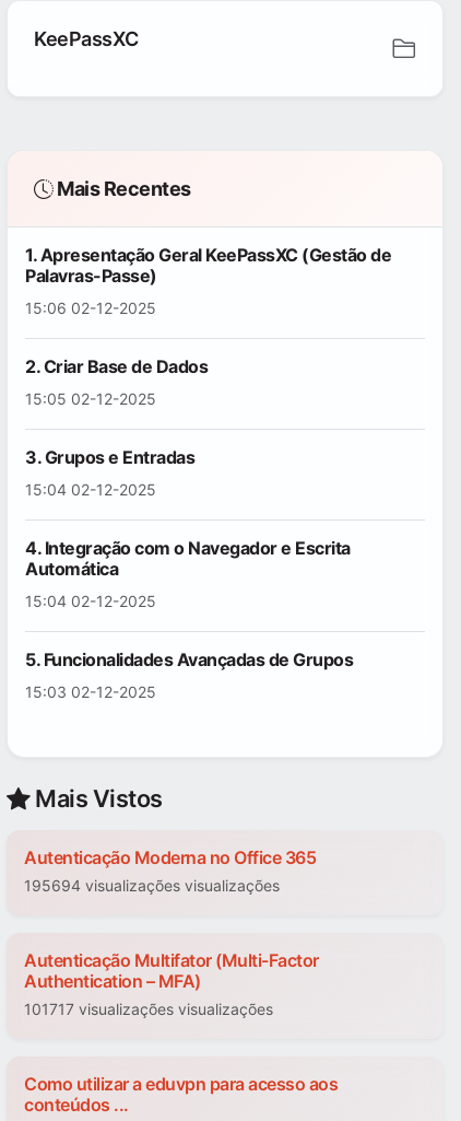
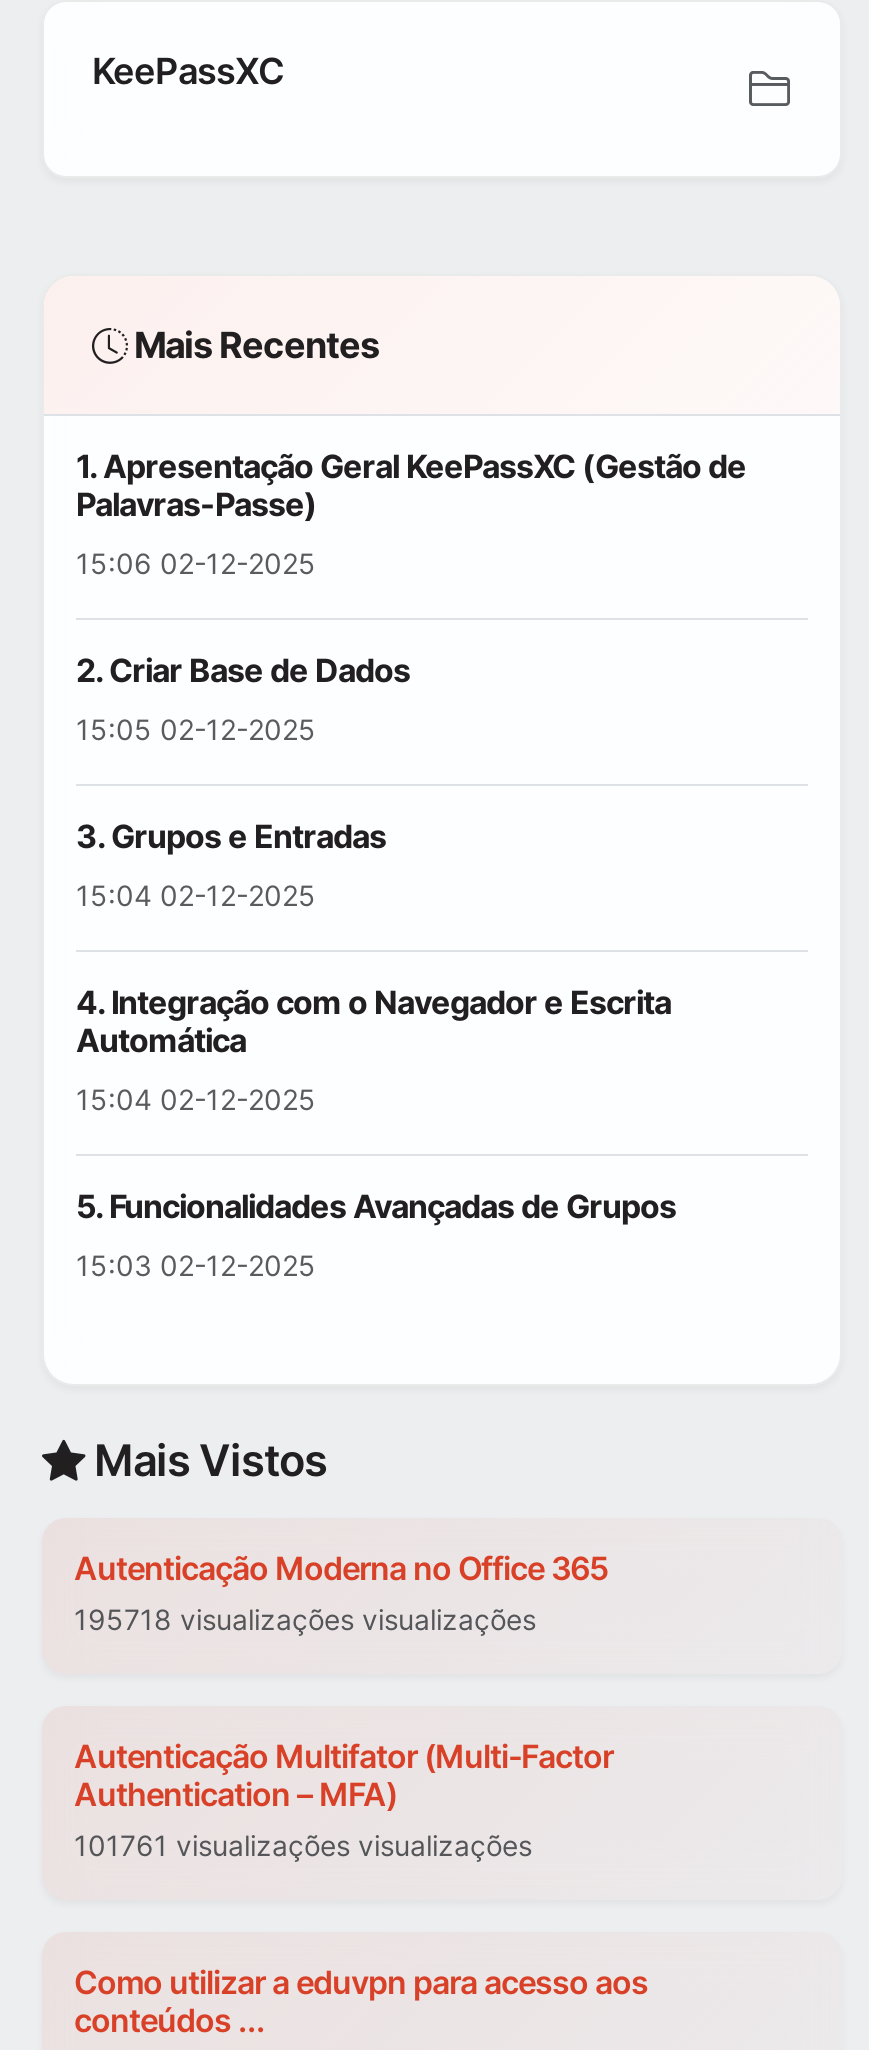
- 195694 visualizações visualizações
+ 195718 visualizações visualizações

- 101717 visualizações visualizações
+ 101761 visualizações visualizações
